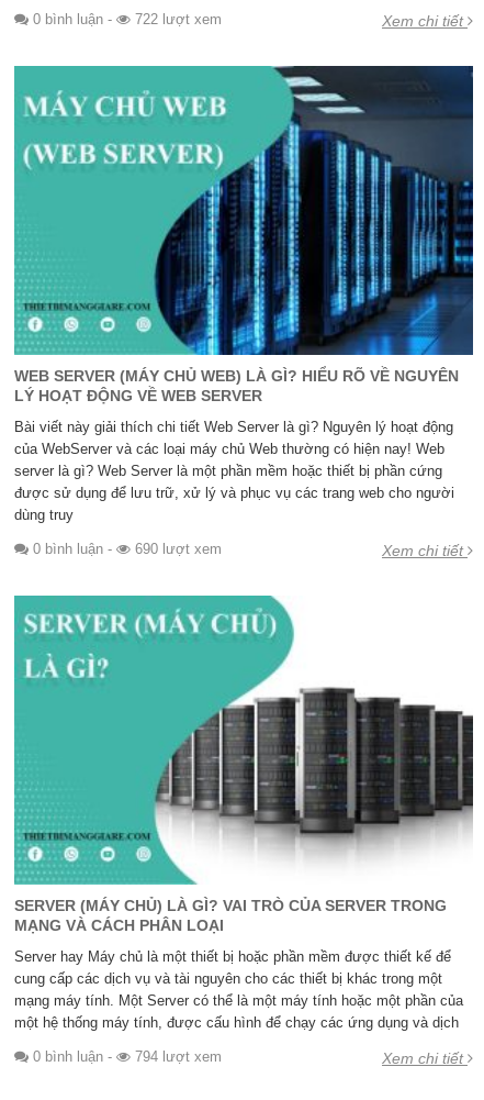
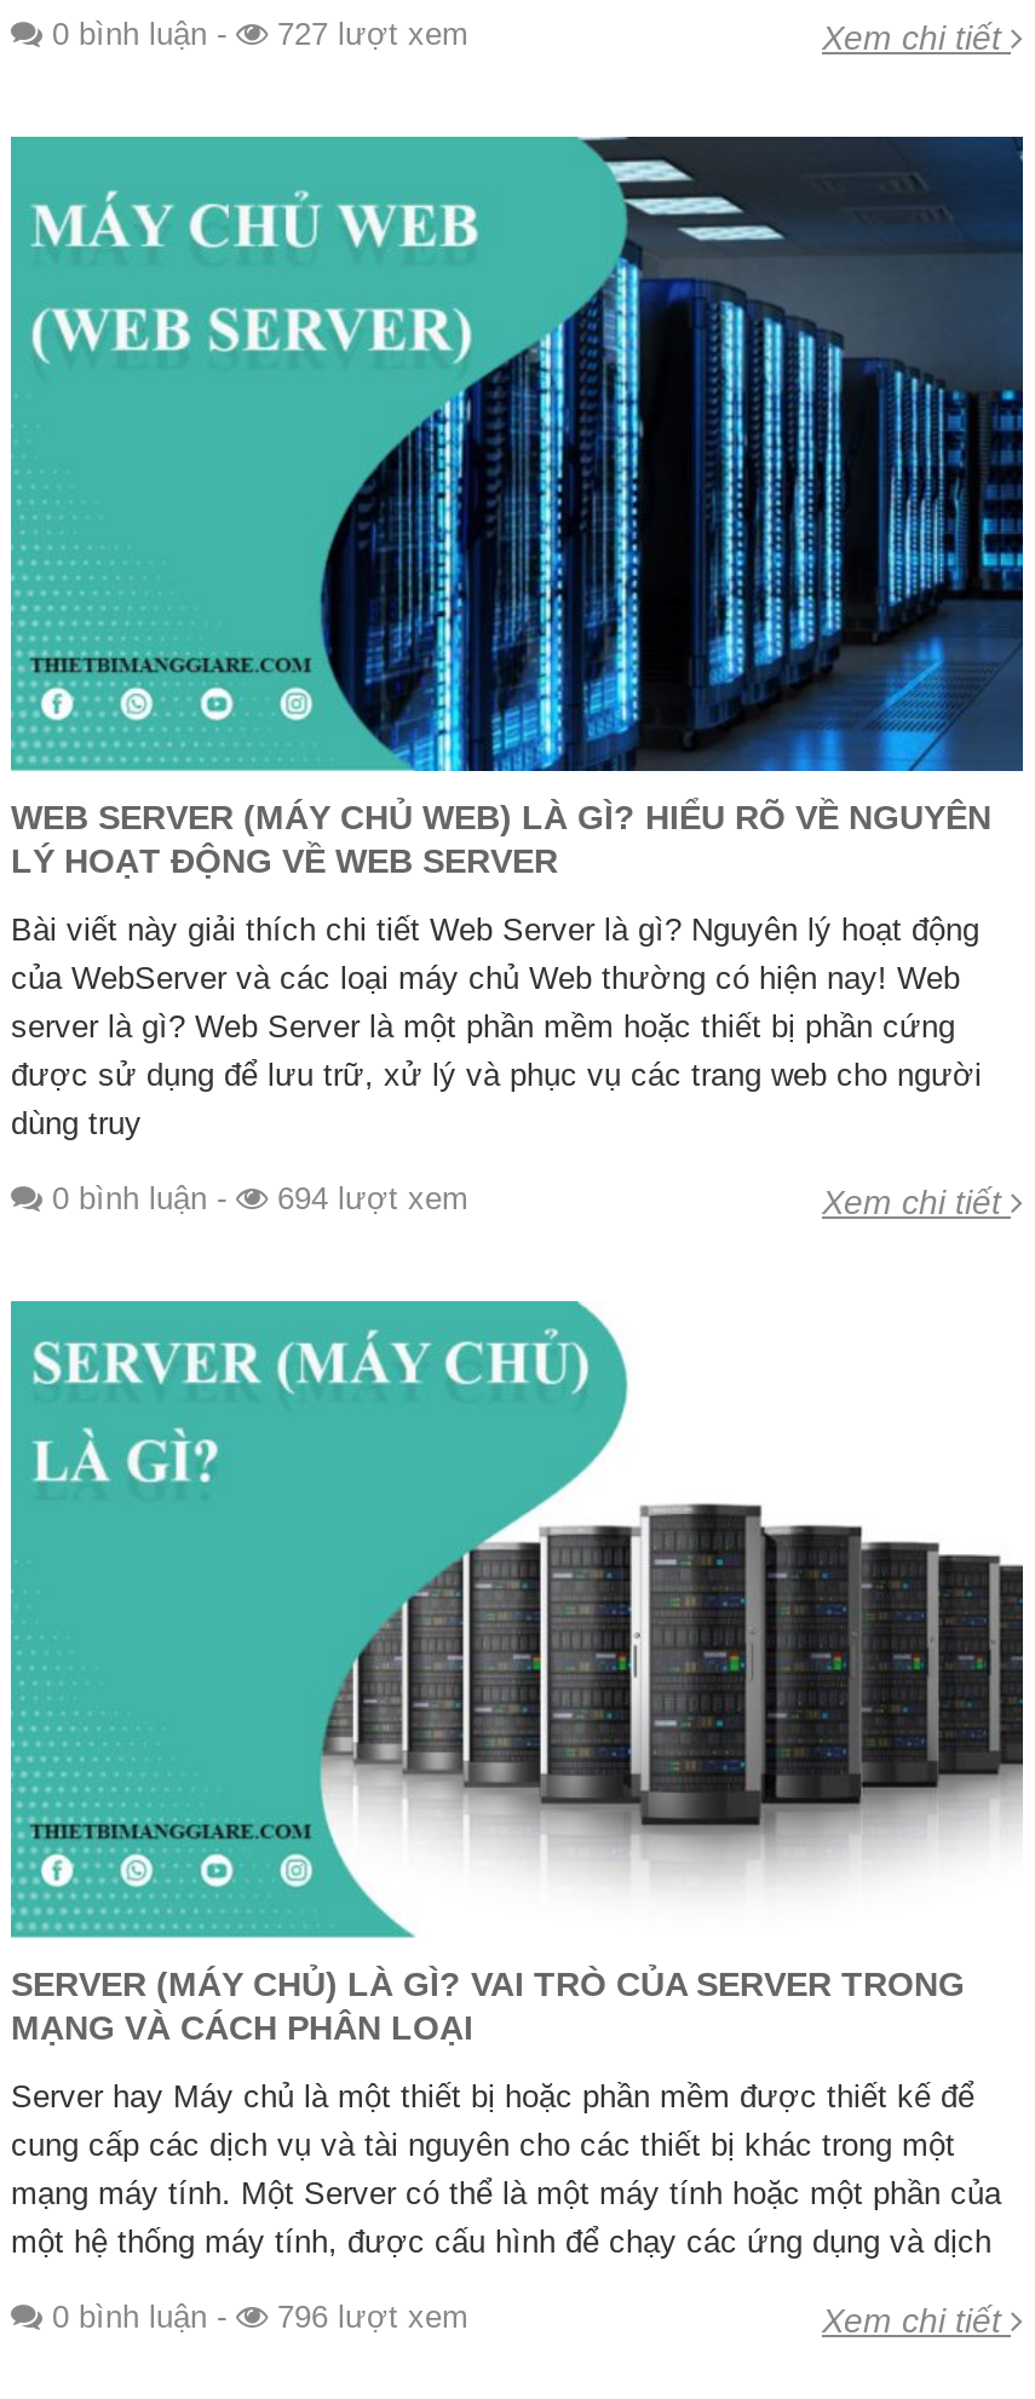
- 0 bình luận - 722 lượt xem
+ 0 bình luận - 727 lượt xem

- 0 bình luận - 690 lượt xem
+ 0 bình luận - 694 lượt xem

- 0 bình luận - 794 lượt xem
+ 0 bình luận - 796 lượt xem
